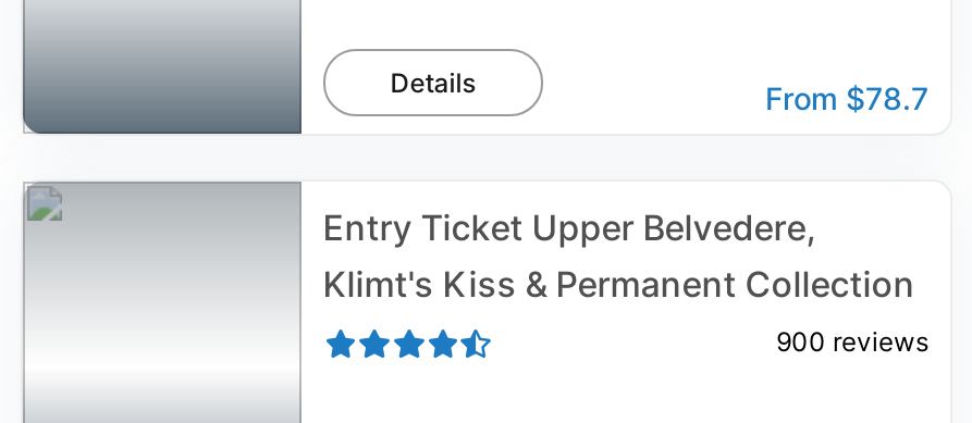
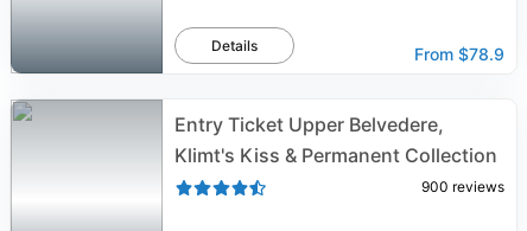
- From $78.7
+ From $78.9
